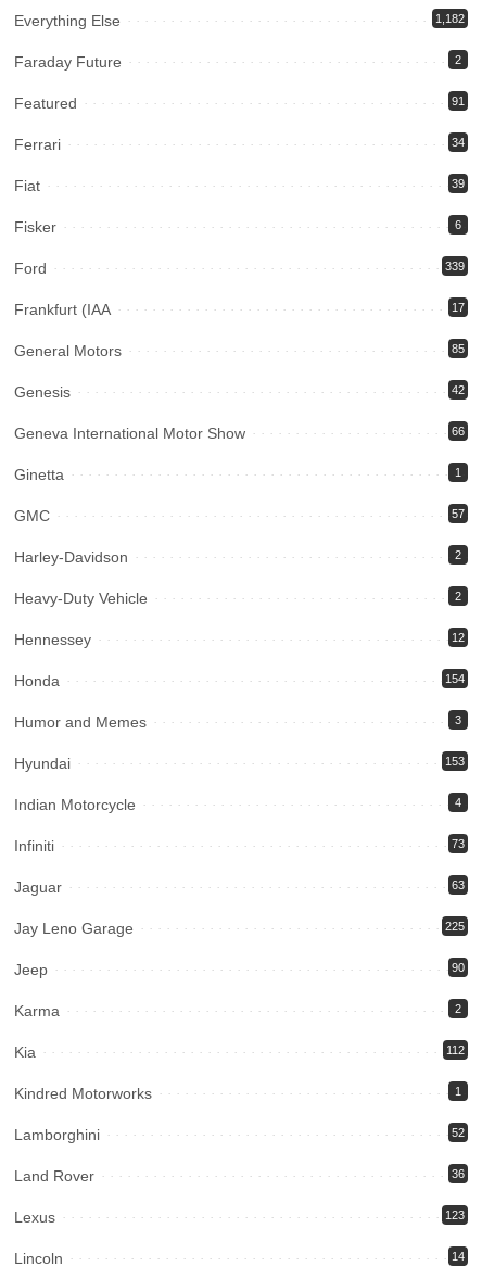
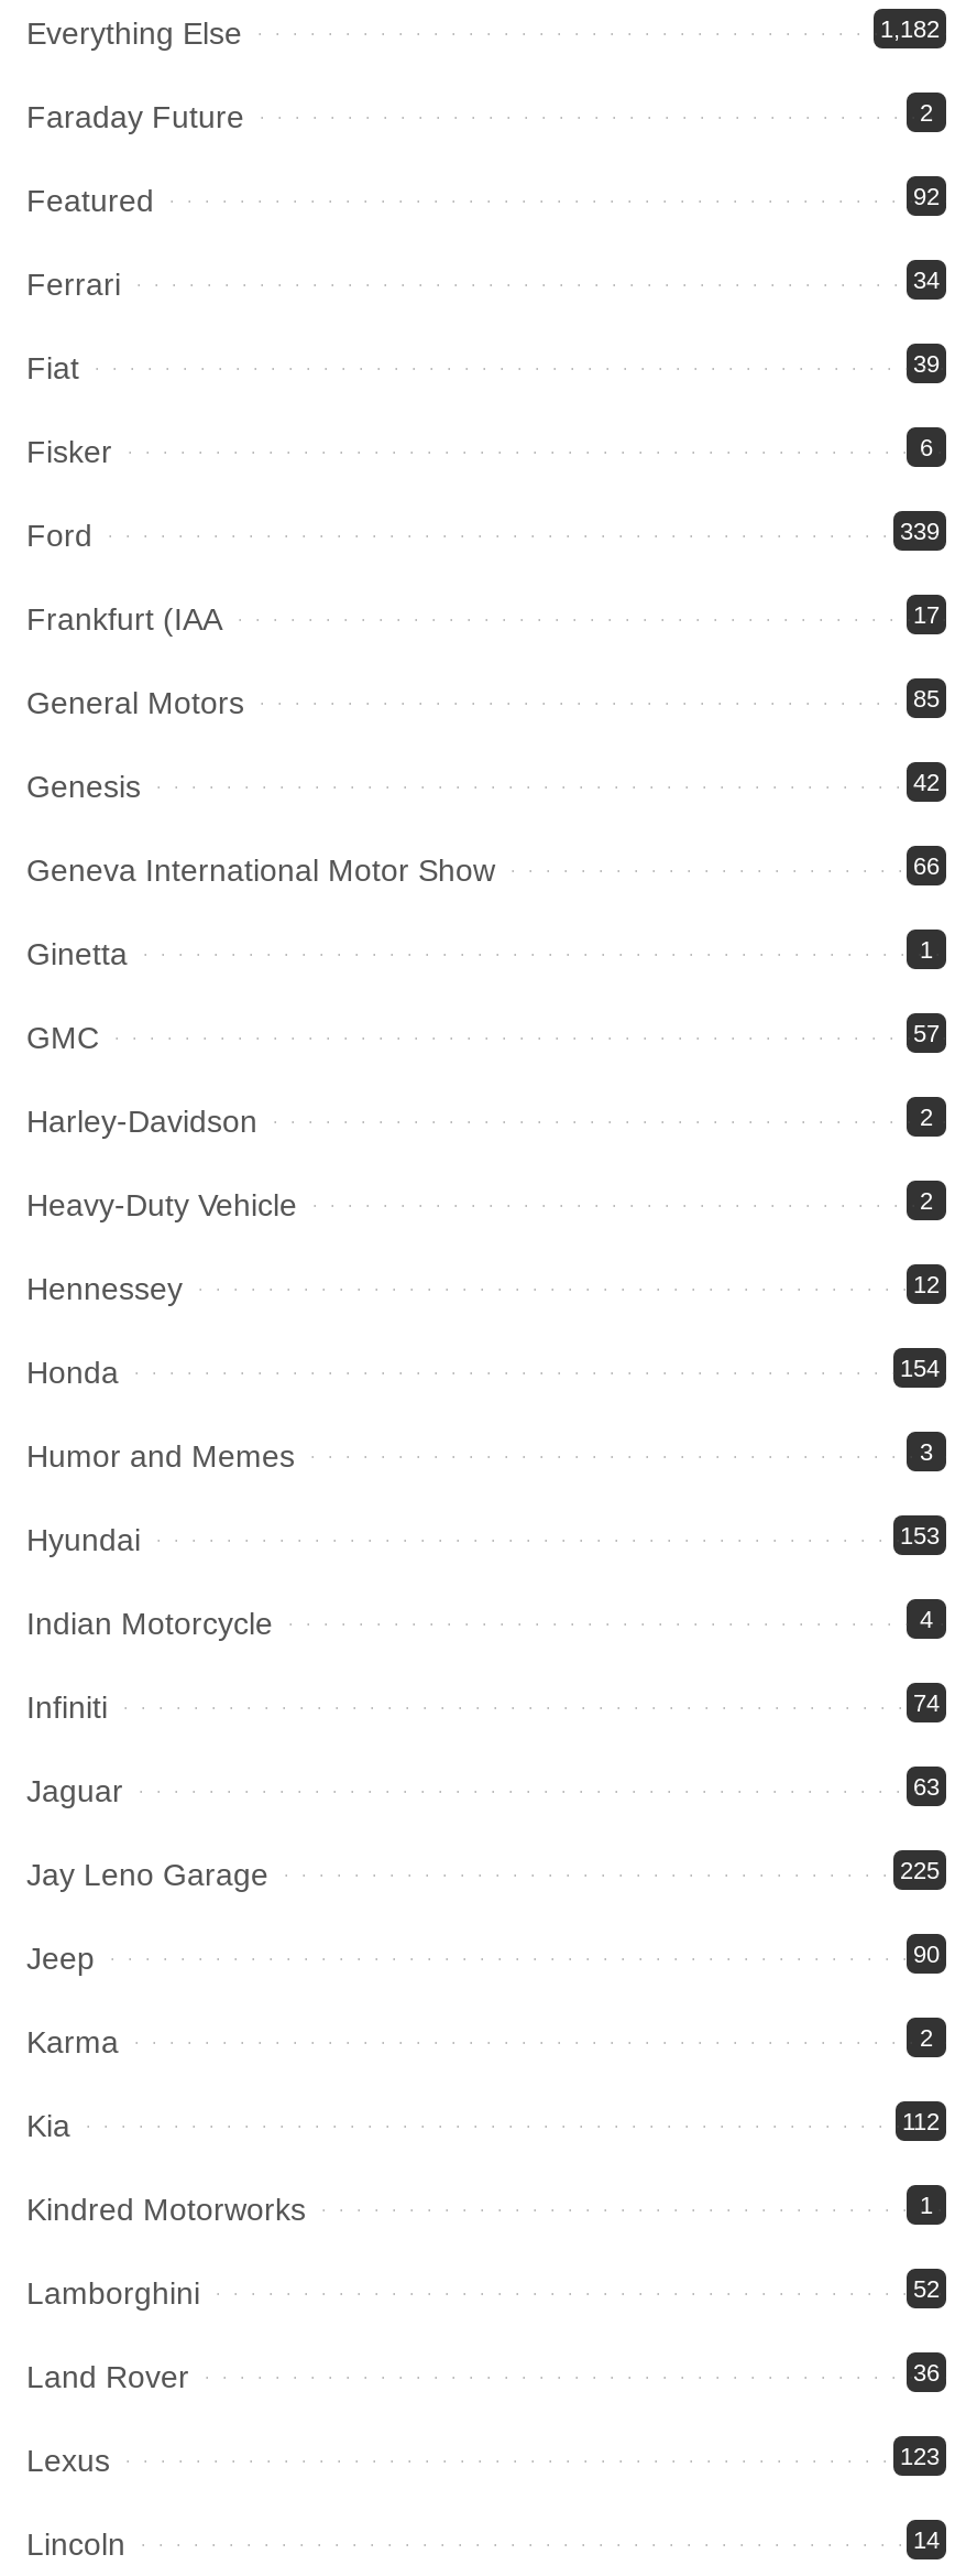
- 91
+ 92

- 73
+ 74
